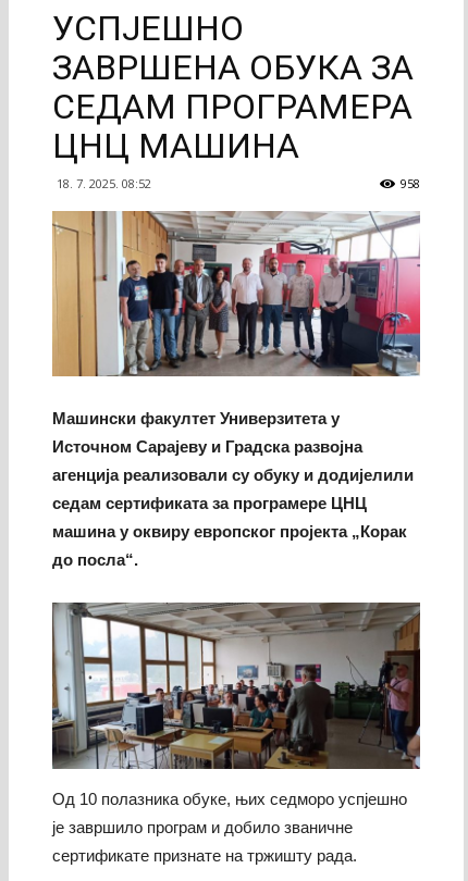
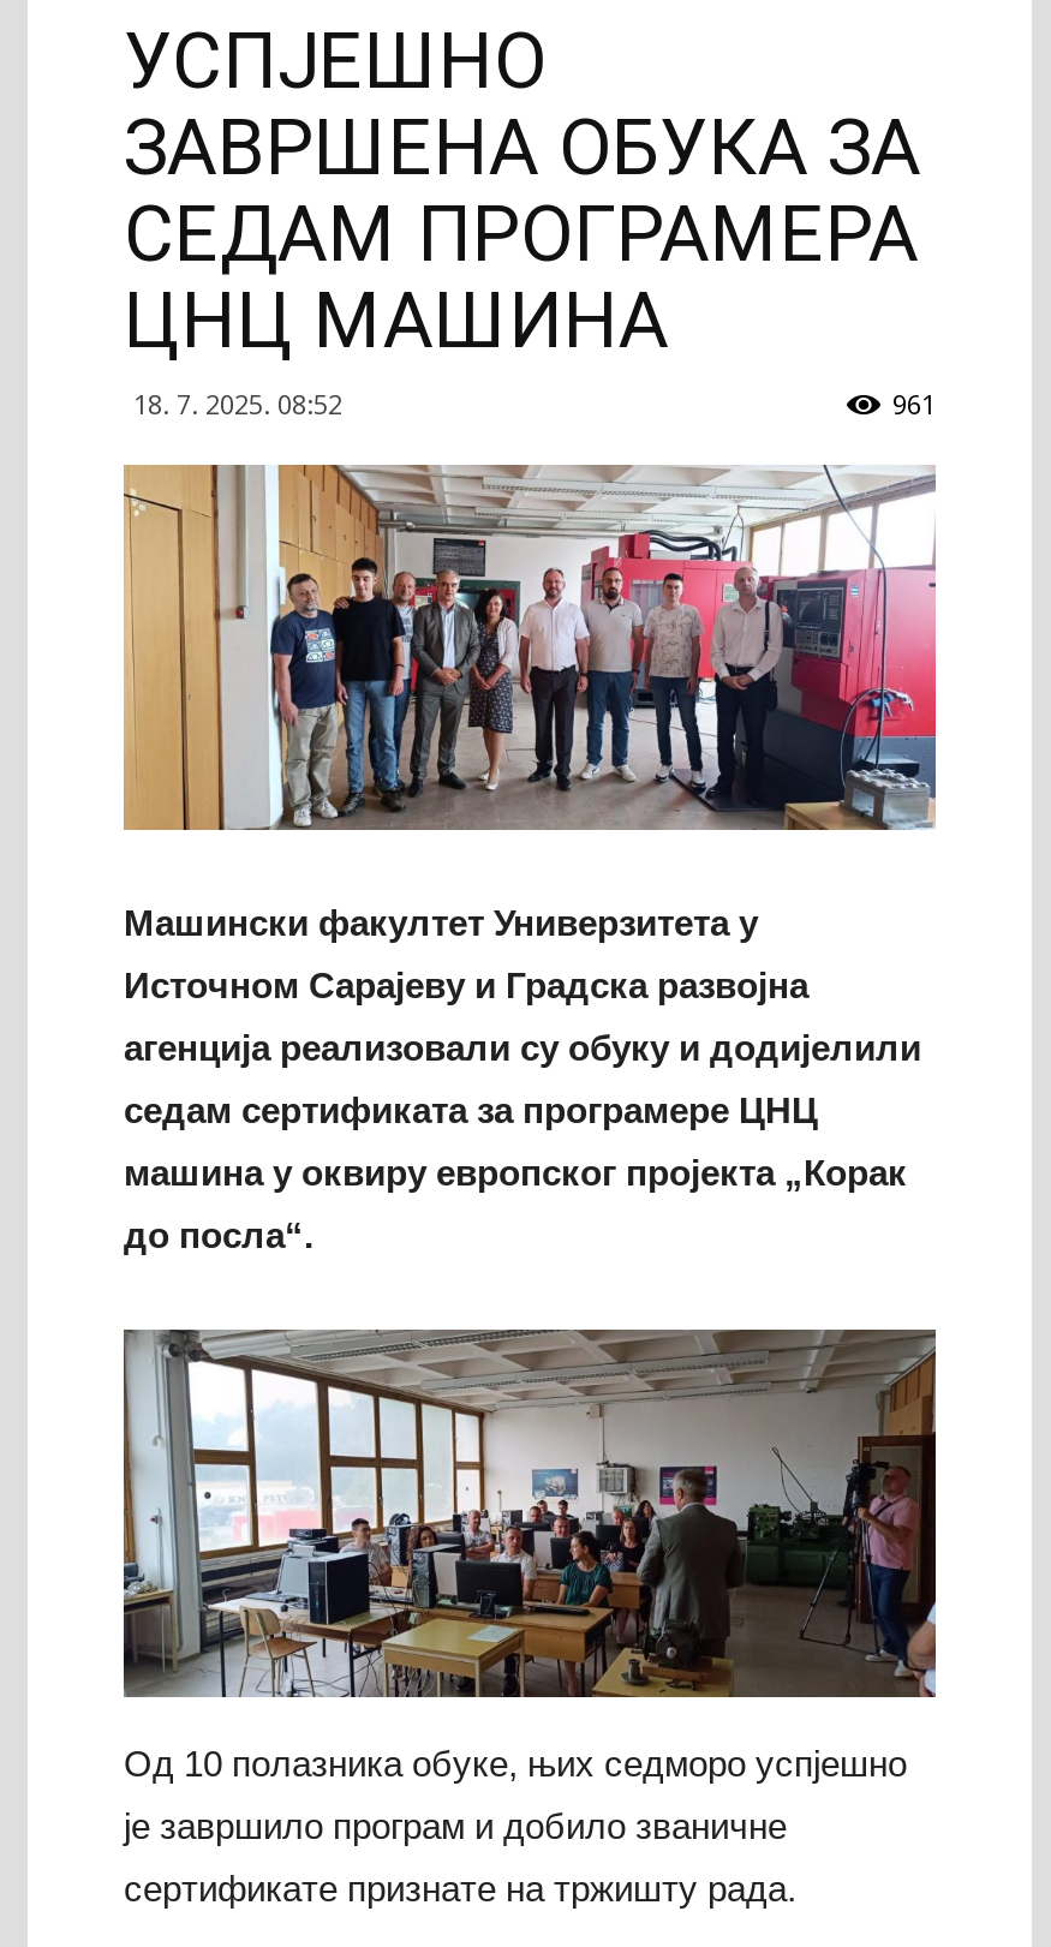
- 958
+ 961
